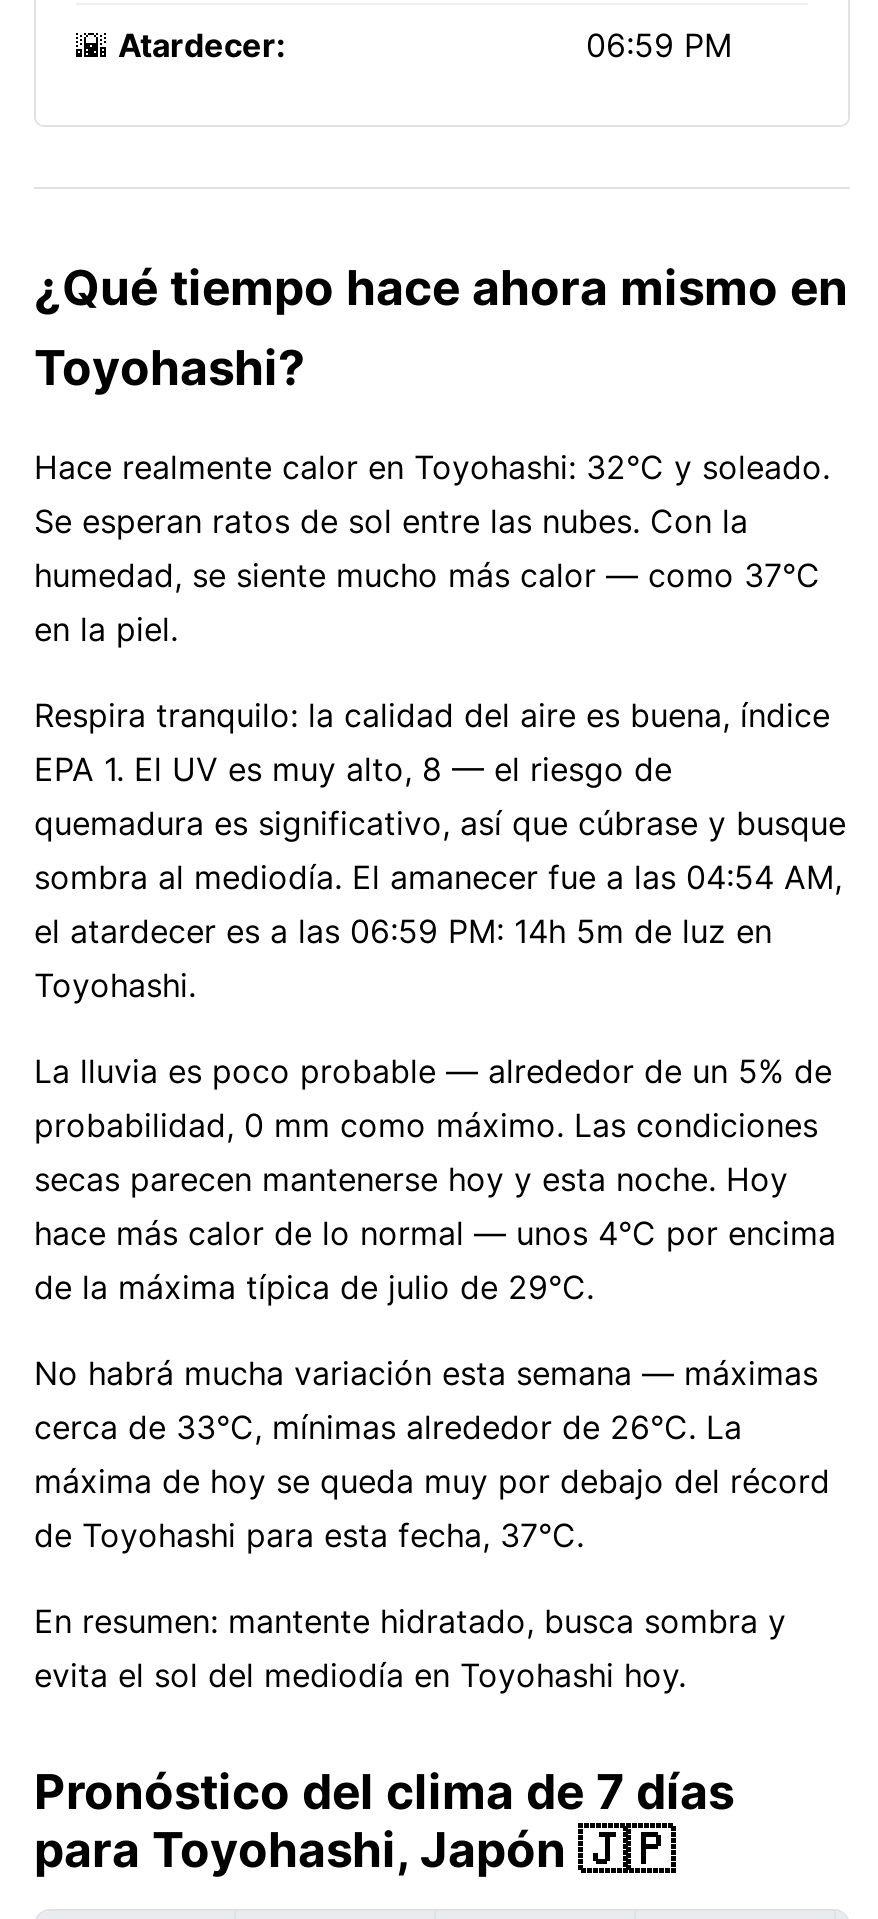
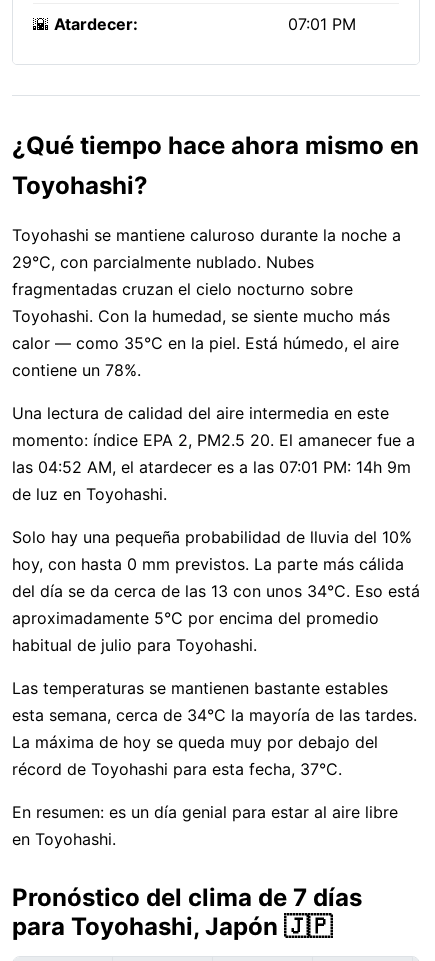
- 06:59 PM
+ 07:01 PM

- Hace realmente calor en Toyohashi: 32°C y soleado.
- Se esperan ratos de sol entre las nubes. Con la
- humedad, se siente mucho más calor — como 37°C
- en la piel.
+ Toyohashi se mantiene caluroso durante la noche a
+ 29°C, con parcialmente nublado. Nubes
+ fragmentadas cruzan el cielo nocturno sobre
+ Toyohashi. Con la humedad, se siente mucho más
+ calor — como 35°C en la piel. Está húmedo, el aire
+ contiene un 78%.

- Respira tranquilo: la calidad del aire es buena, índice
- EPA 1. El UV es muy alto, 8 — el riesgo de
- quemadura es significativo, así que cúbrase y busque
- sombra al mediodía. El amanecer fue a las 04:54 AM,
- el atardecer es a las 06:59 PM: 14h 5m de luz en
- Toyohashi.
+ Una lectura de calidad del aire intermedia en este
+ momento: índice EPA 2, PM2.5 20. El amanecer fue a
+ las 04:52 AM, el atardecer es a las 07:01 PM: 14h 9m
+ de luz en Toyohashi.

- La lluvia es poco probable — alrededor de un 5% de
- probabilidad, 0 mm como máximo. Las condiciones
- secas parecen mantenerse hoy y esta noche. Hoy
- hace más calor de lo normal — unos 4°C por encima
- de la máxima típica de julio de 29°C.
+ Solo hay una pequeña probabilidad de lluvia del 10%
+ hoy, con hasta 0 mm previstos. La parte más cálida
+ del día se da cerca de las 13 con unos 34°C. Eso está
+ aproximadamente 5°C por encima del promedio
+ habitual de julio para Toyohashi.

- No habrá mucha variación esta semana — máximas
- cerca de 33°C, mínimas alrededor de 26°C. La
- máxima de hoy se queda muy por debajo del récord
- de Toyohashi para esta fecha, 37°C.
+ Las temperaturas se mantienen bastante estables
+ esta semana, cerca de 34°C la mayoría de las tardes.
+ La máxima de hoy se queda muy por debajo del
+ récord de Toyohashi para esta fecha, 37°C.

- En resumen: mantente hidratado, busca sombra y
- evita el sol del mediodía en Toyohashi hoy.
+ En resumen: es un día genial para estar al aire libre
+ en Toyohashi.
